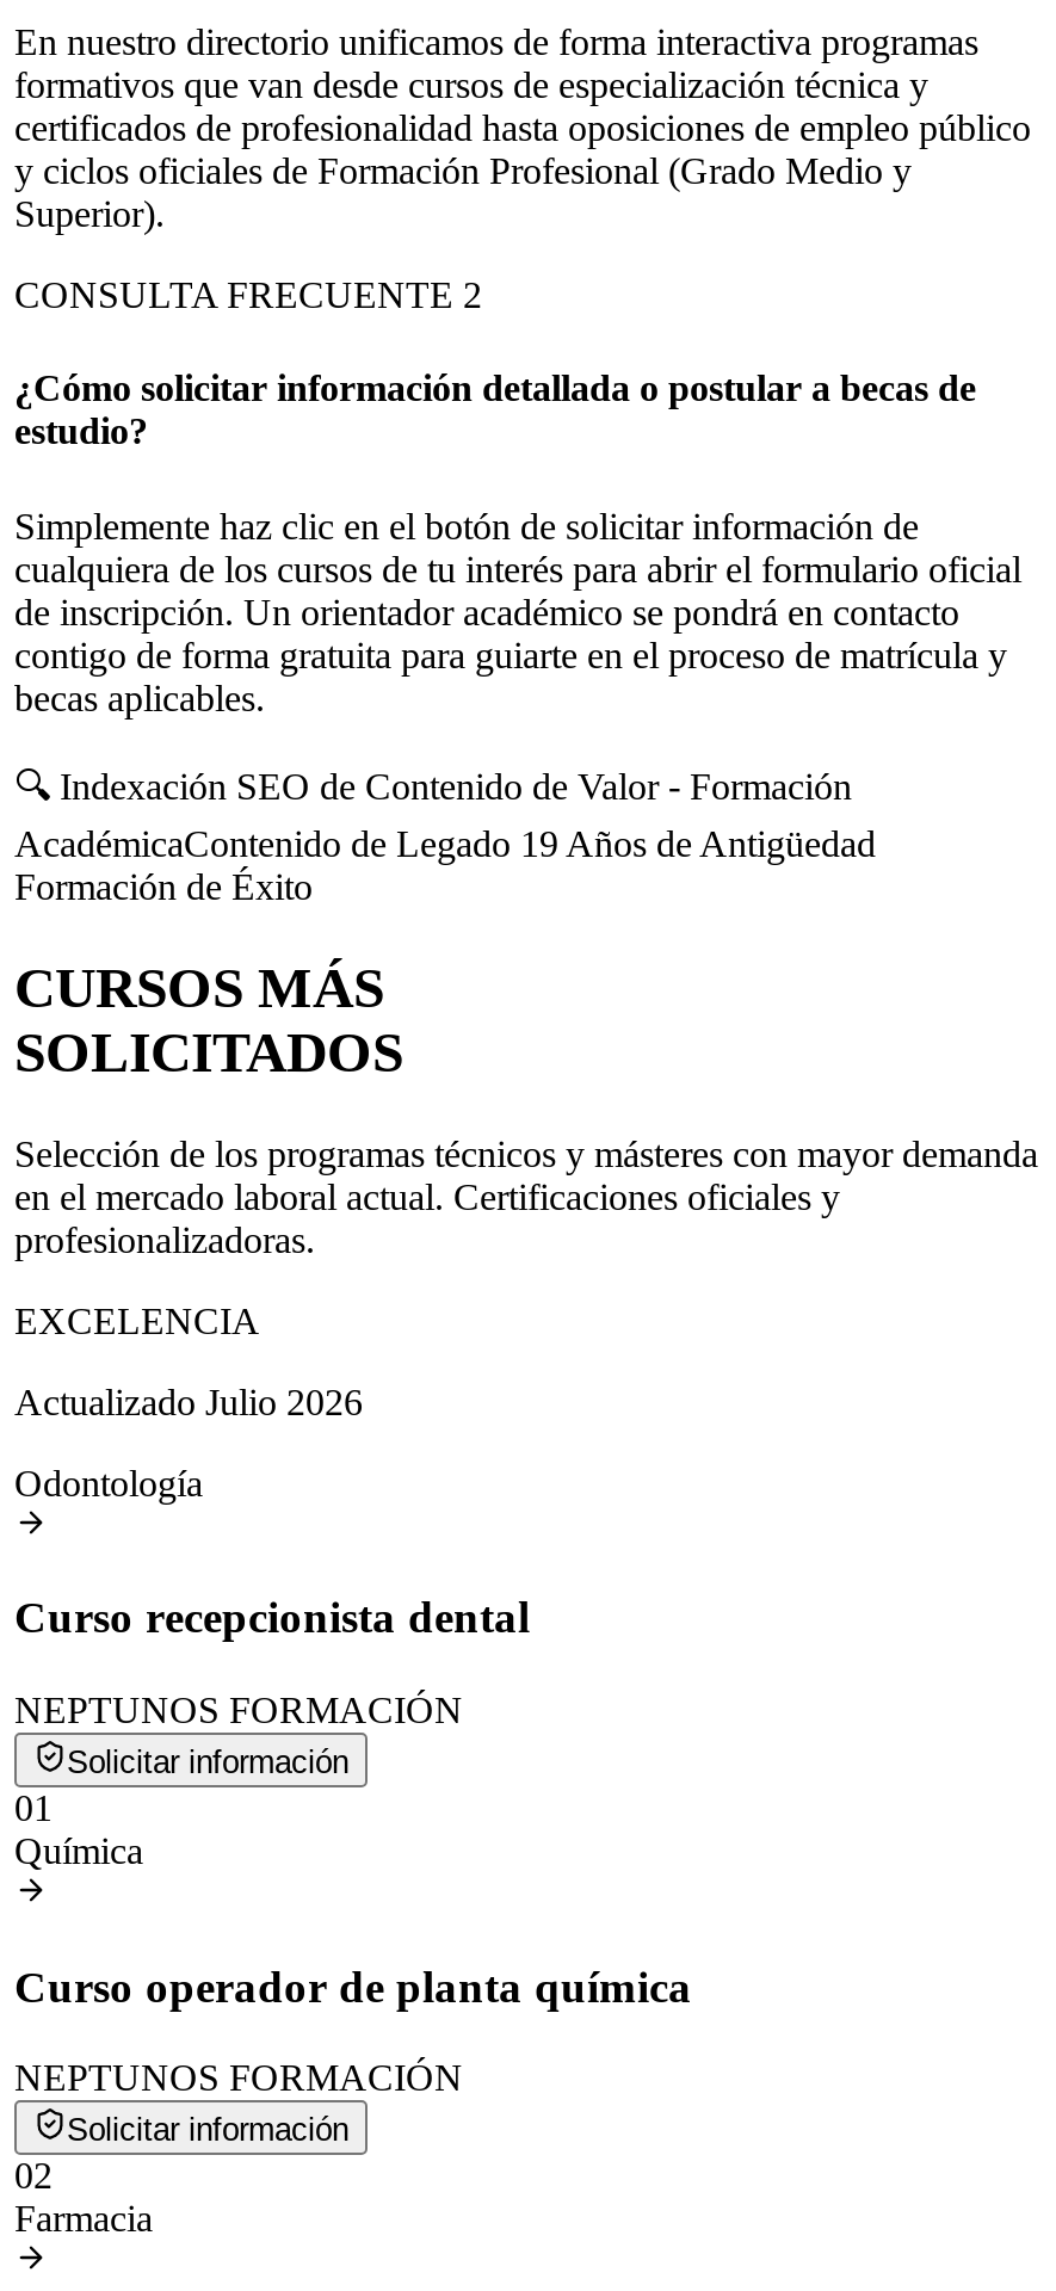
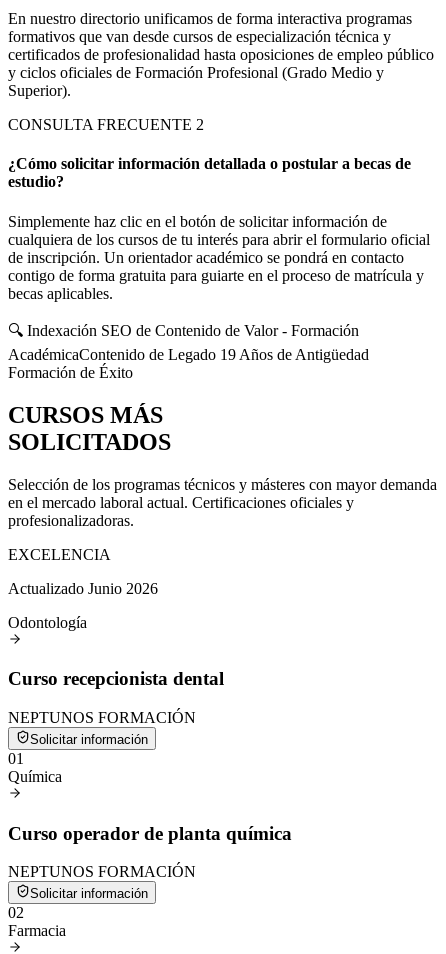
- Actualizado Julio 2026
+ Actualizado Junio 2026
